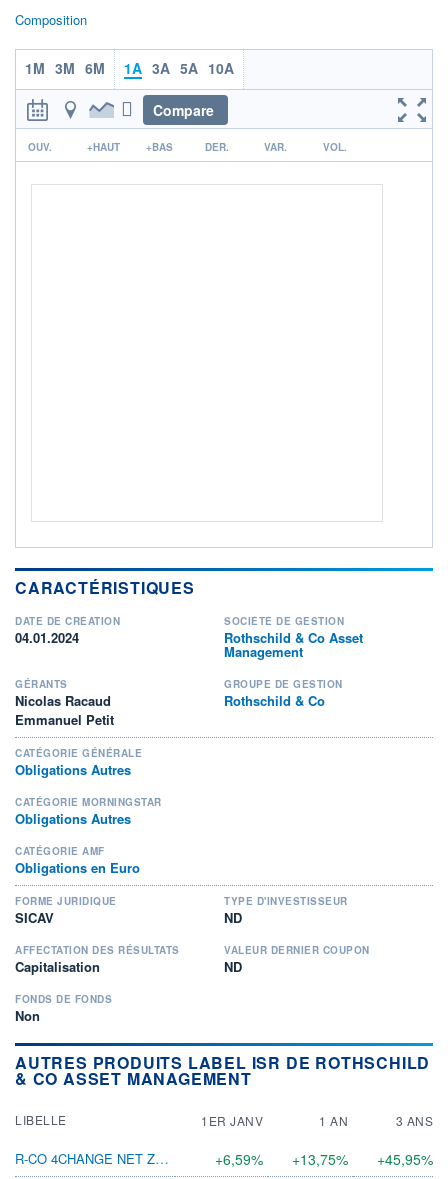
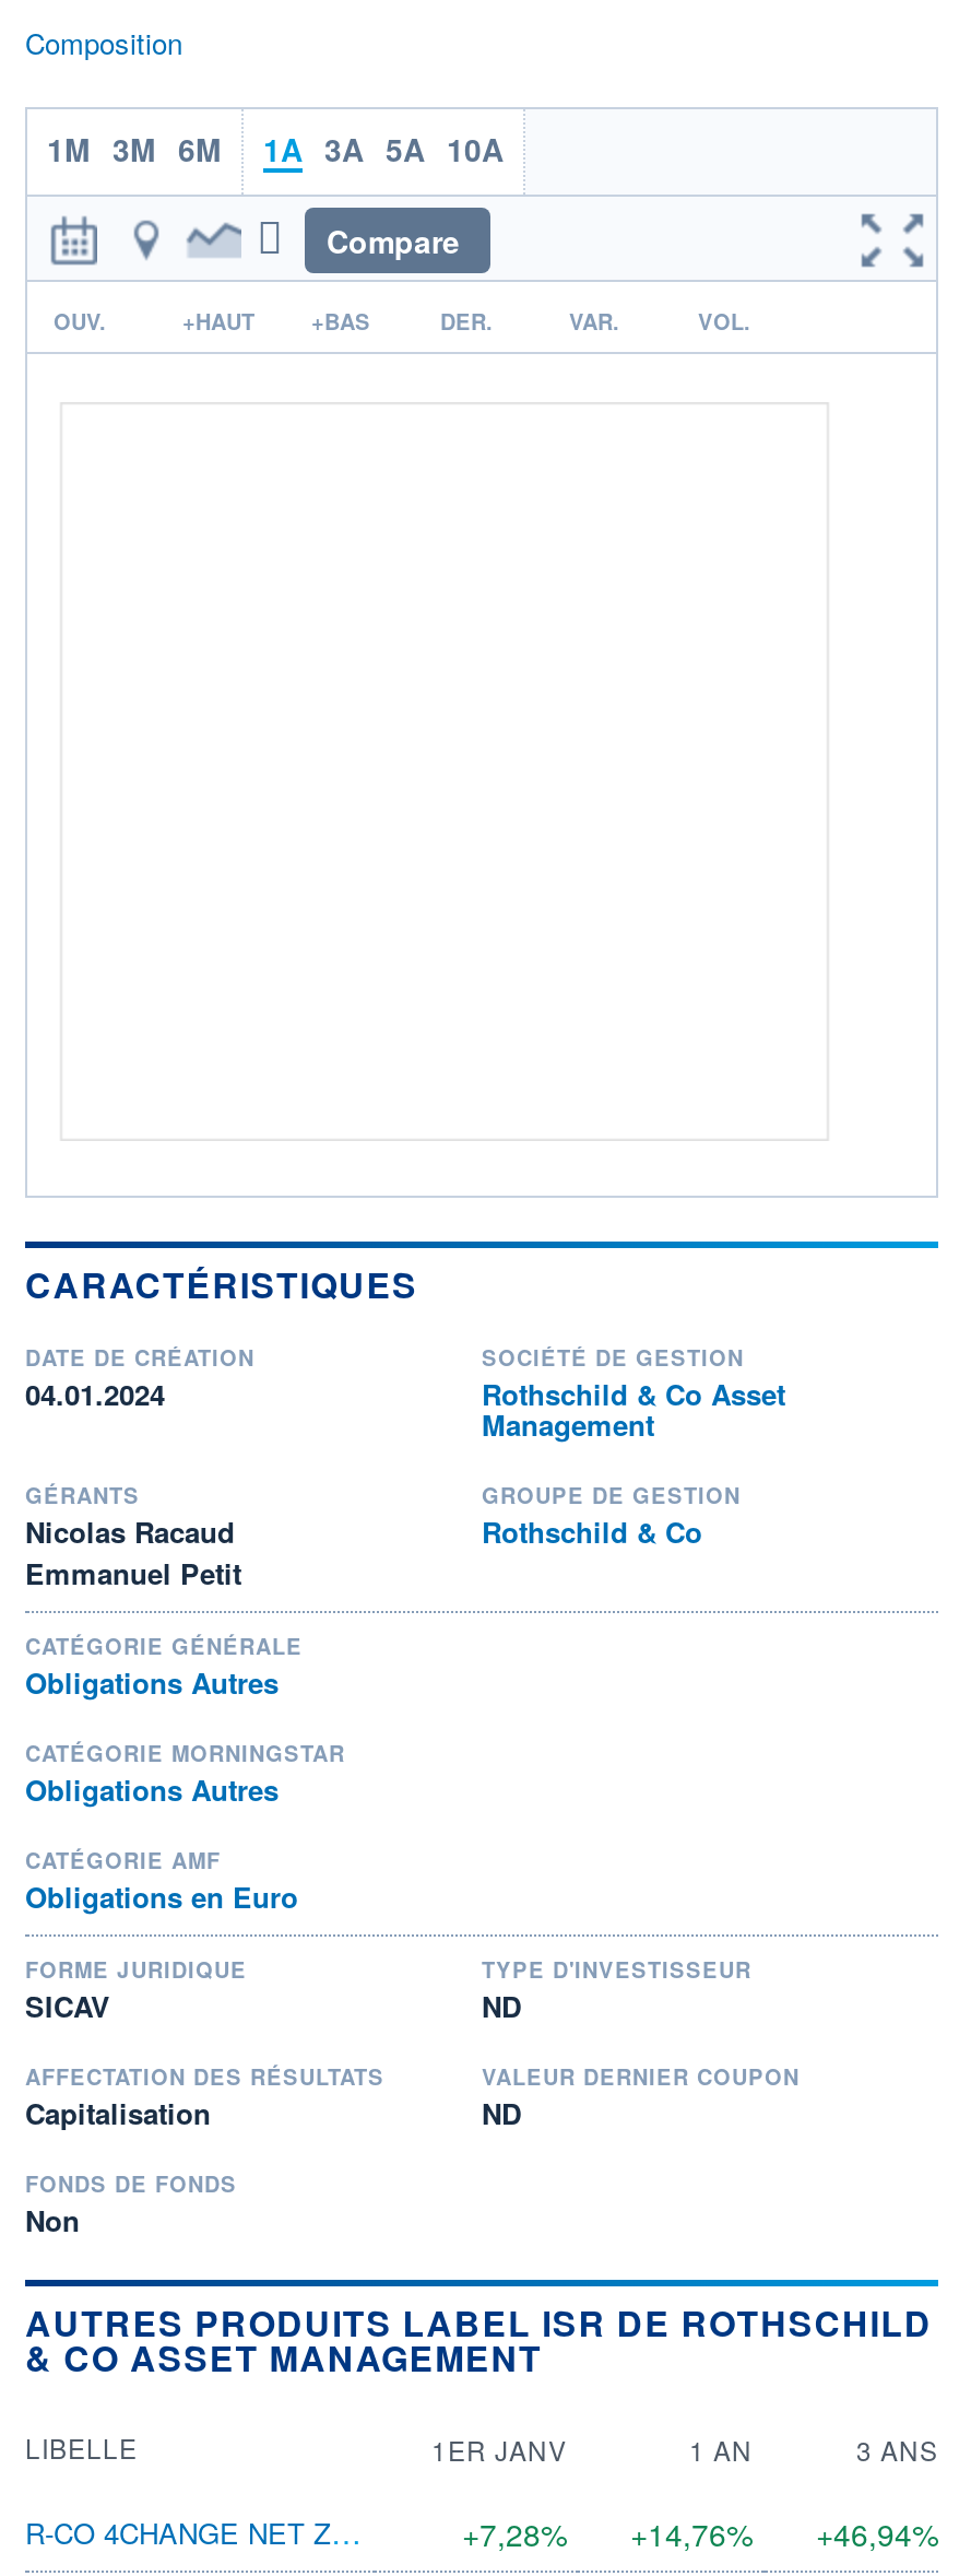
- +6,59%
+ +7,28%

- +13,75%
+ +14,76%

- +45,95%
+ +46,94%
